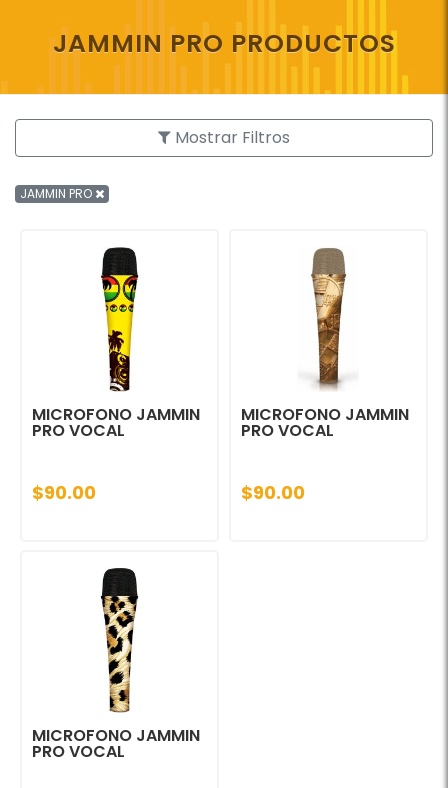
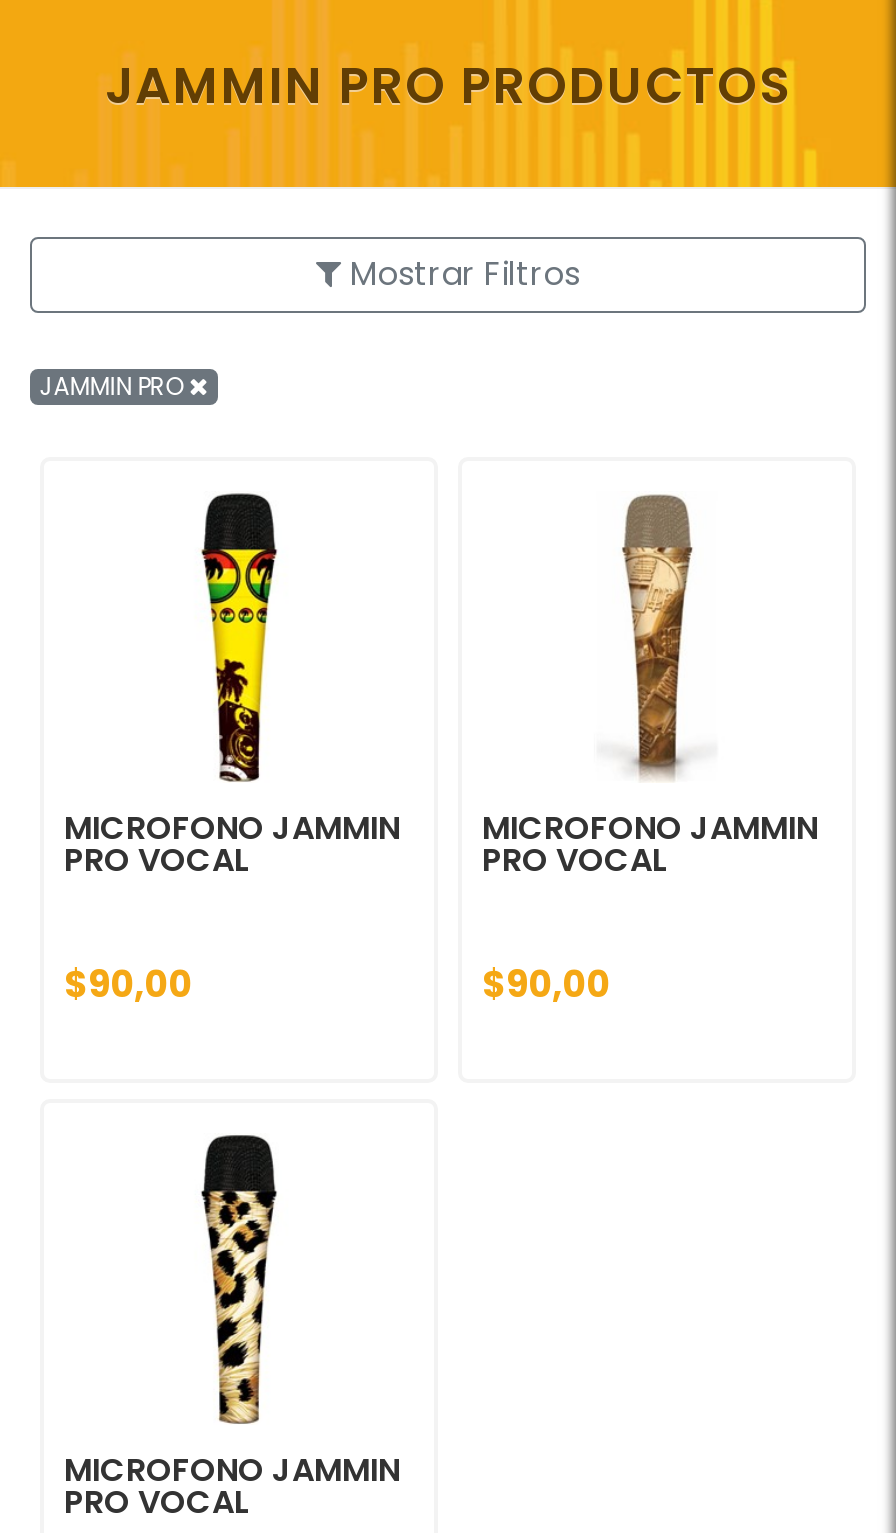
- $90.00
+ $90,00

- $90.00
+ $90,00
